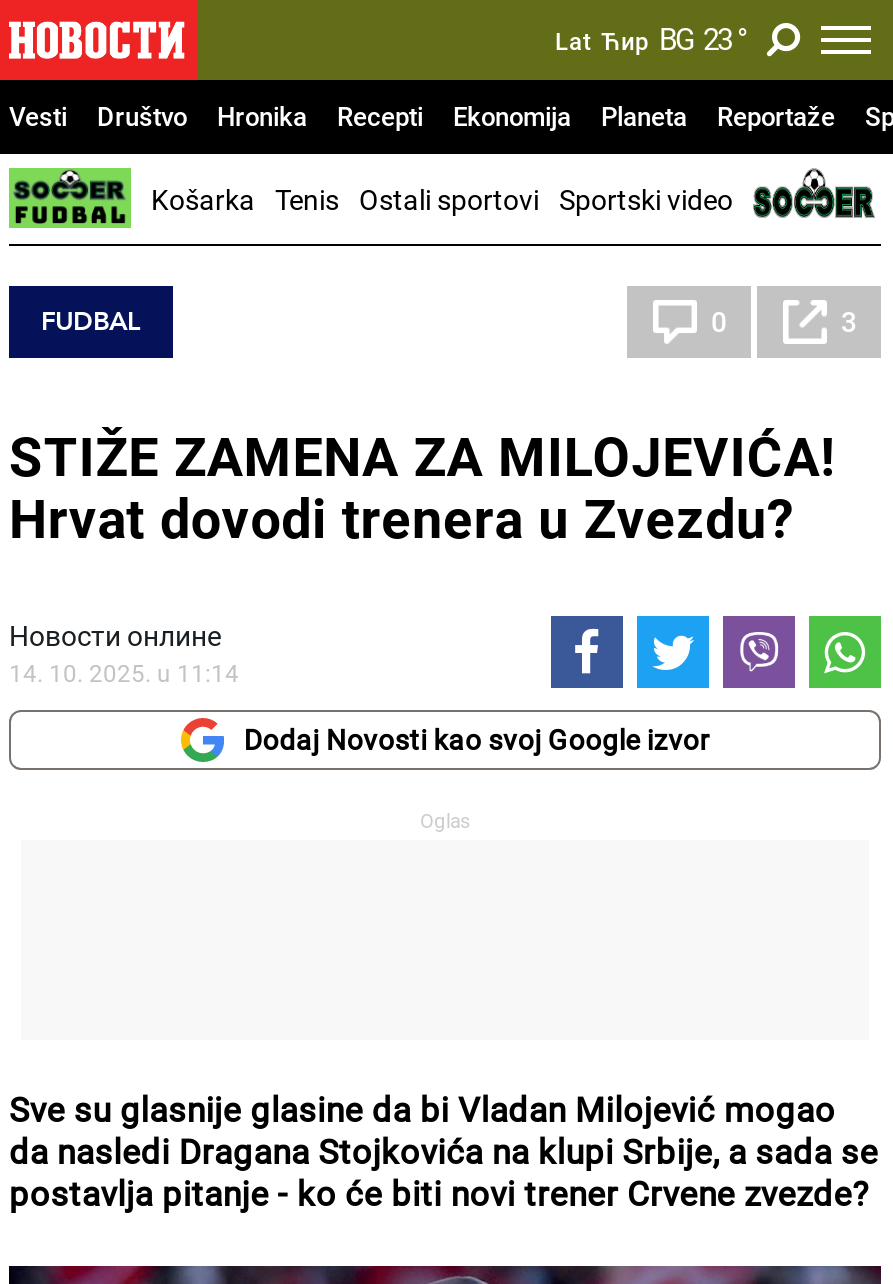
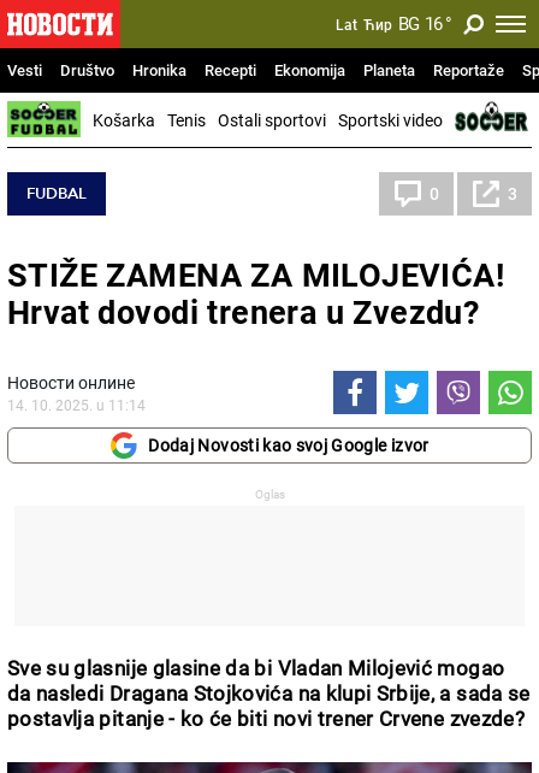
- Lat Ћир BG 23 °
+ Lat Ћир BG 16 °
